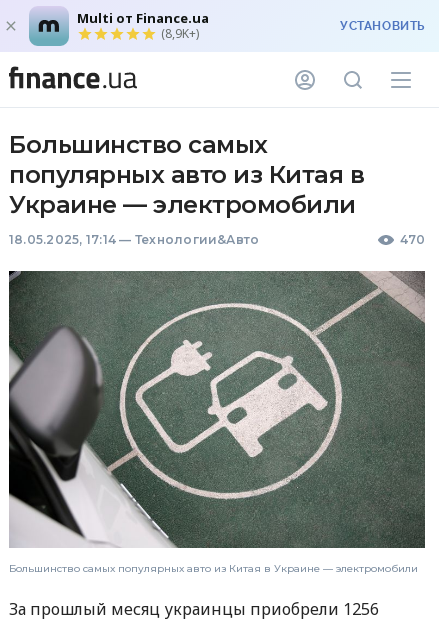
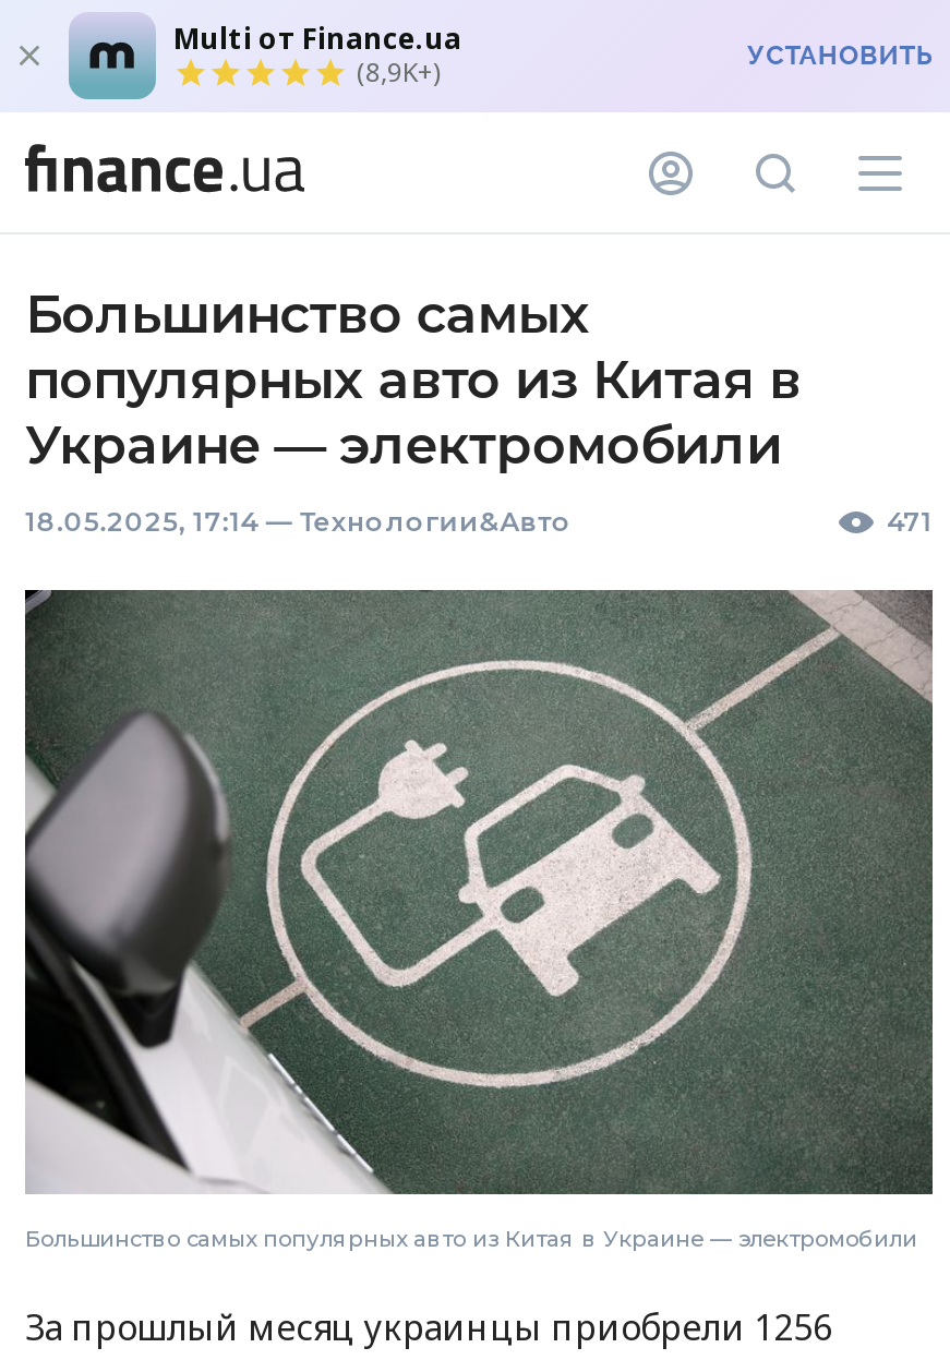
- 470
+ 471
